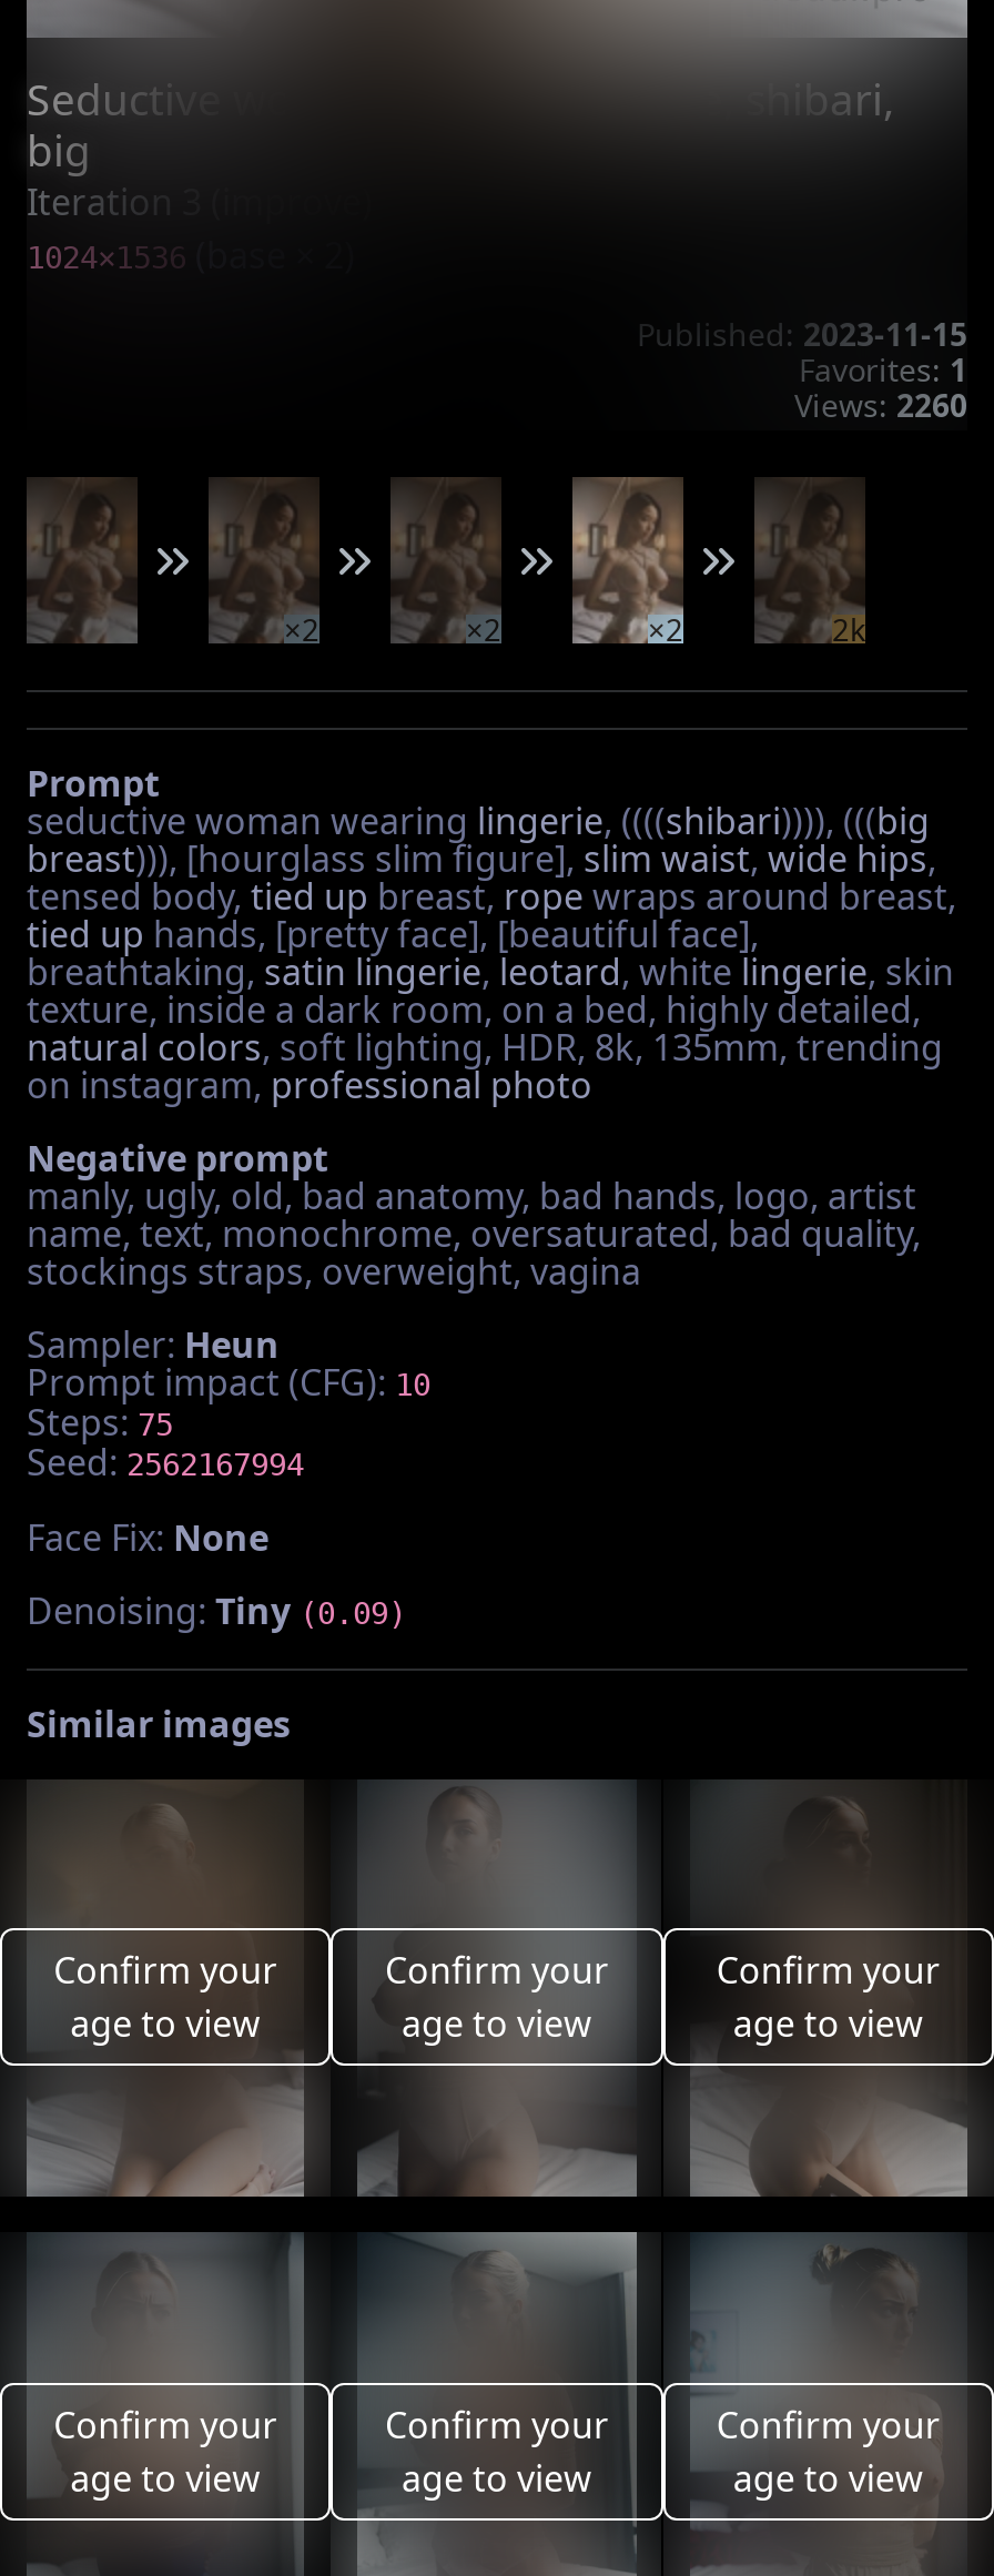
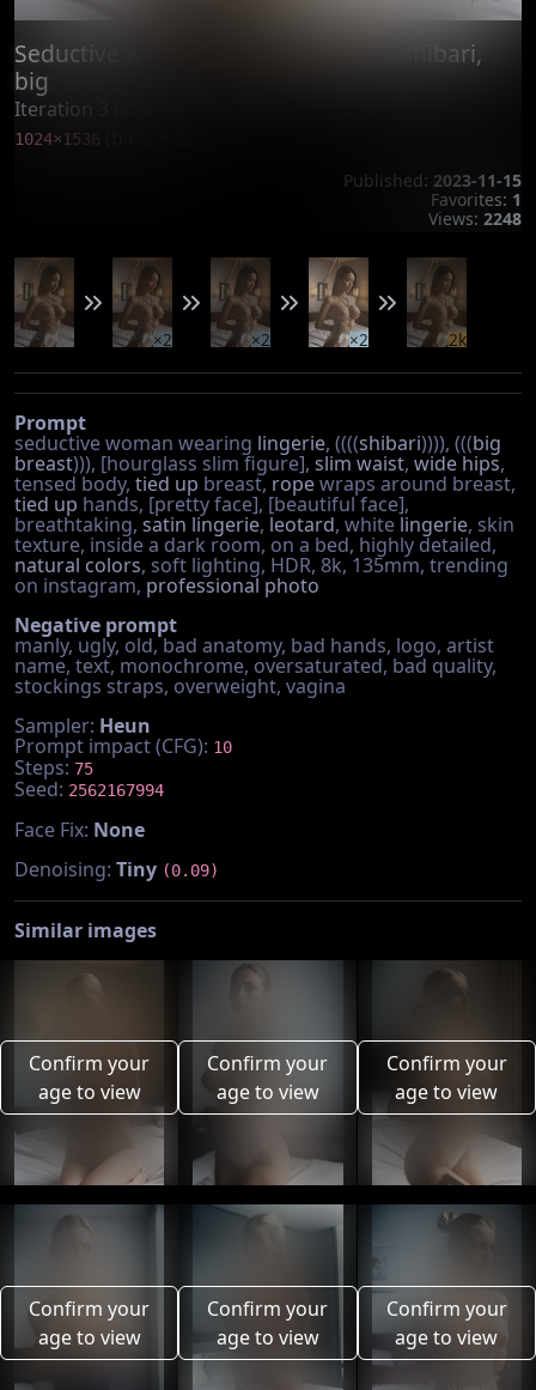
- Views: 2260
+ Views: 2248
